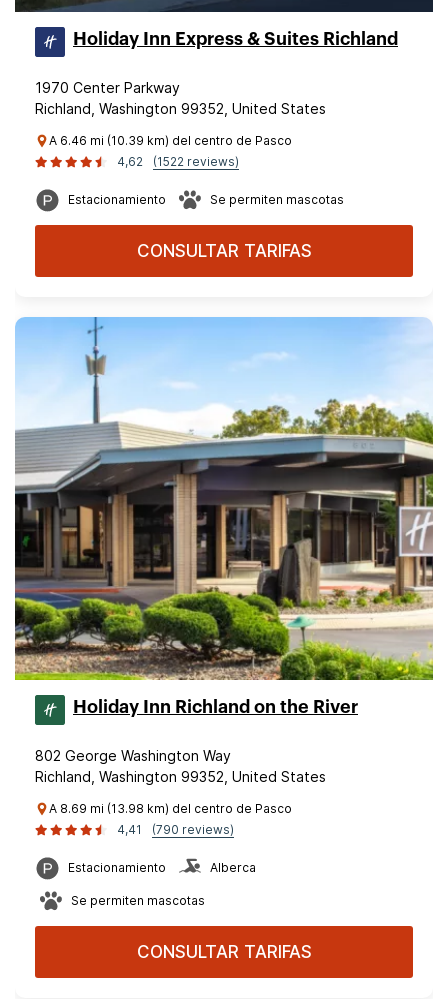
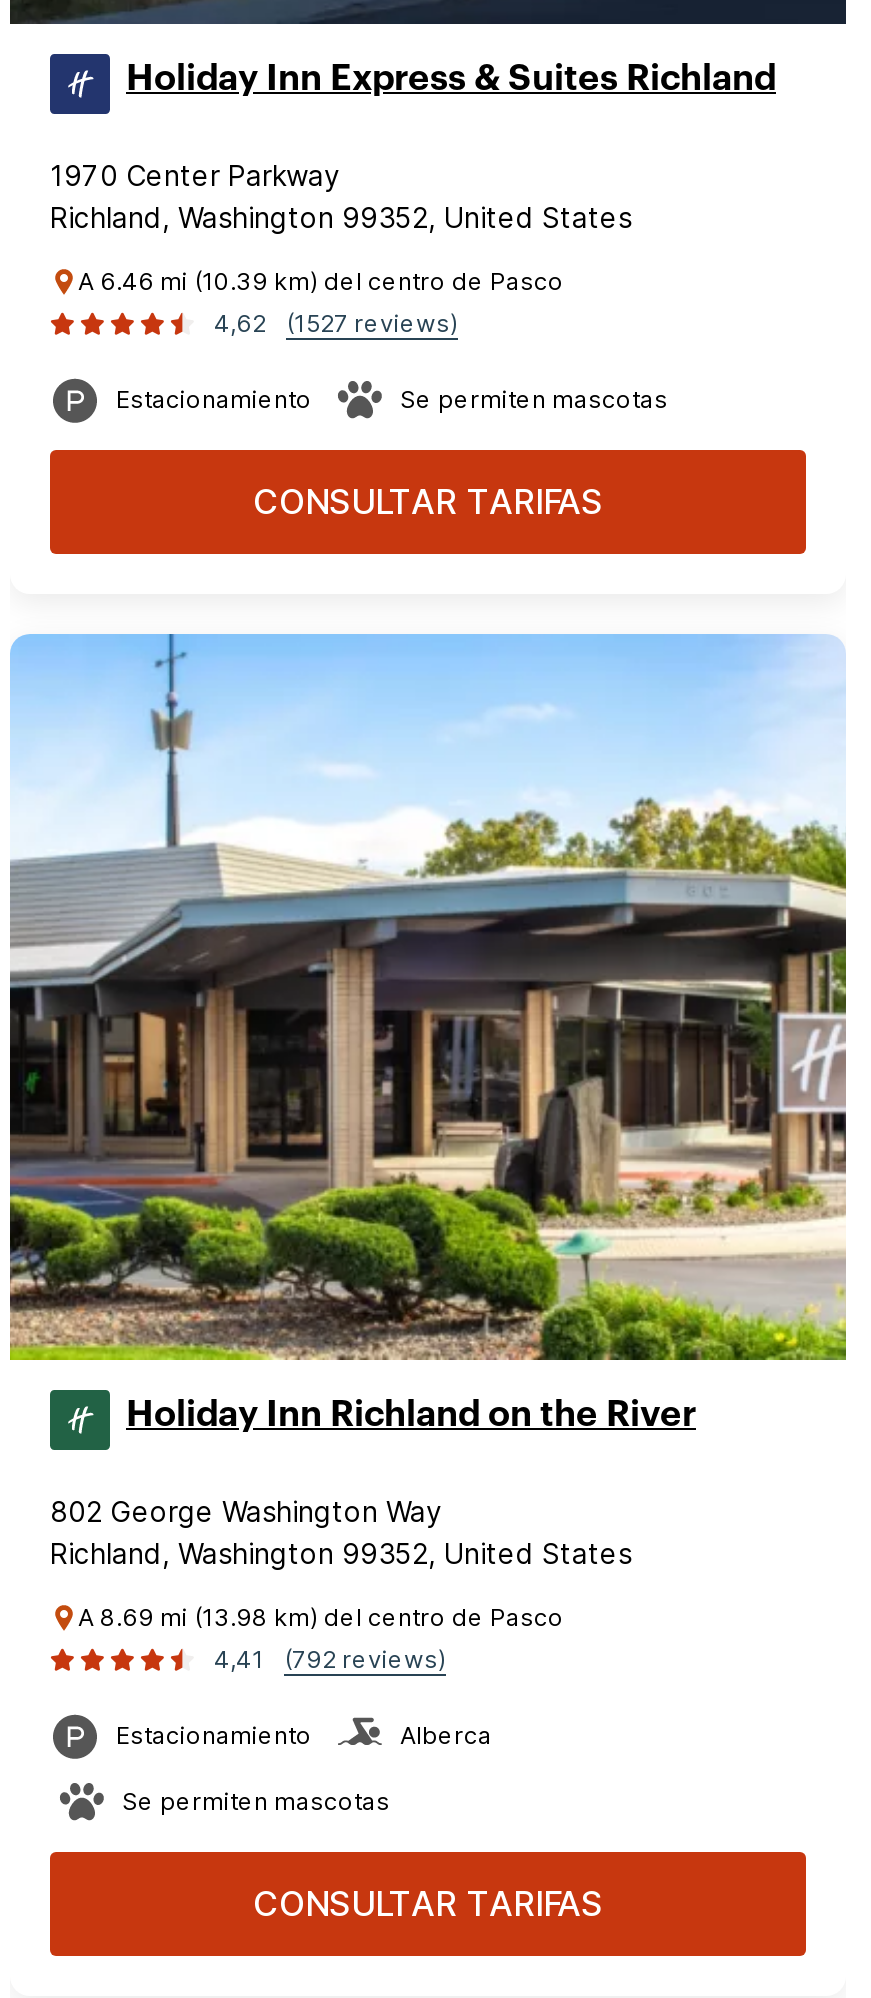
- 4,62 (1522 reviews)
+ 4,62 (1527 reviews)

- 4,41 (790 reviews)
+ 4,41 (792 reviews)
